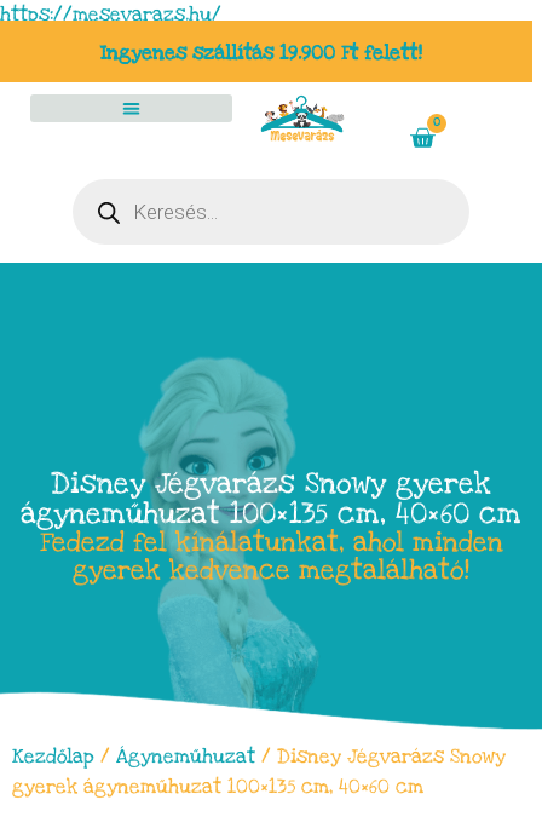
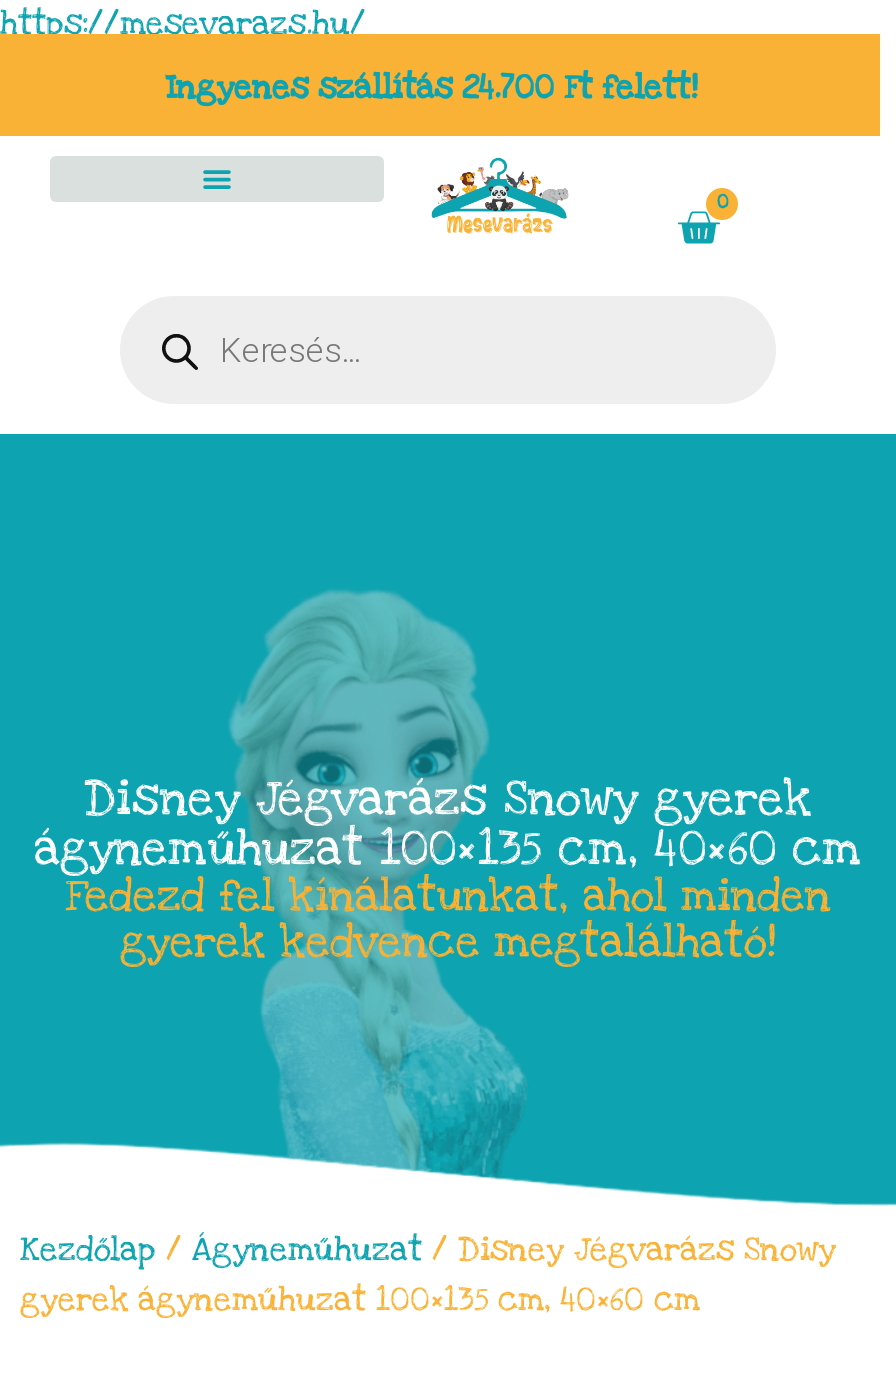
- Ingyenes szállítás 19.900 Ft felett!
+ Ingyenes szállítás 24.700 Ft felett!
